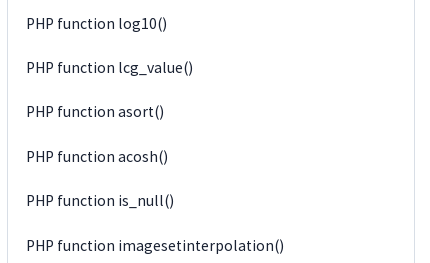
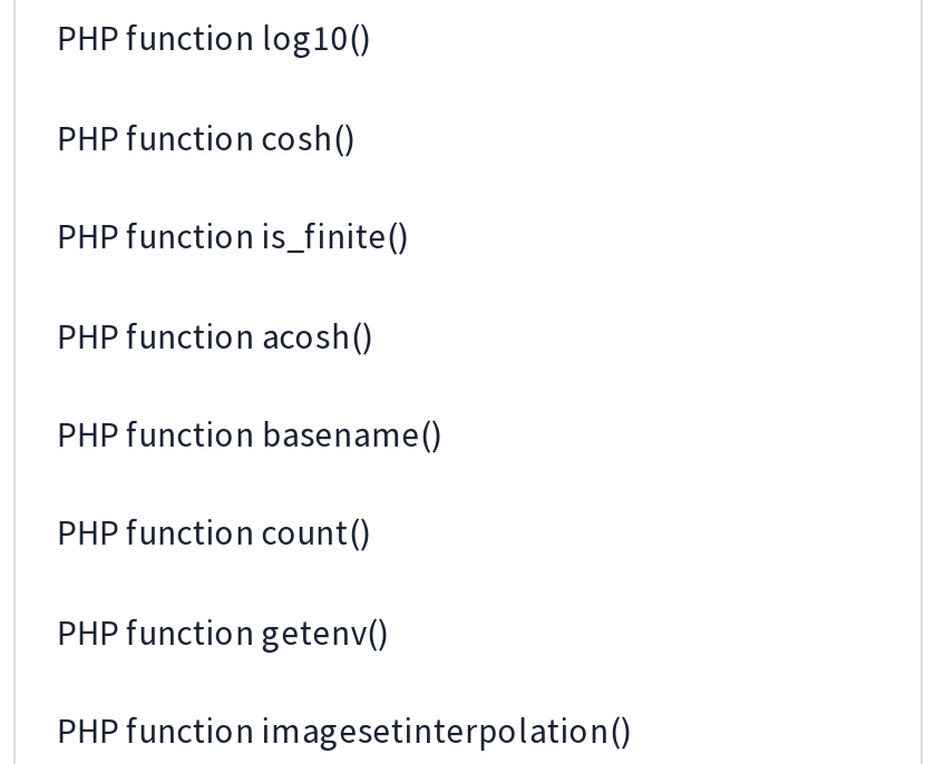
- PHP function lcg_value()
+ PHP function cosh()

- PHP function asort()
+ PHP function is_finite()

- PHP function is_null()
+ PHP function basename()
+ PHP function count()
+ PHP function getenv()
